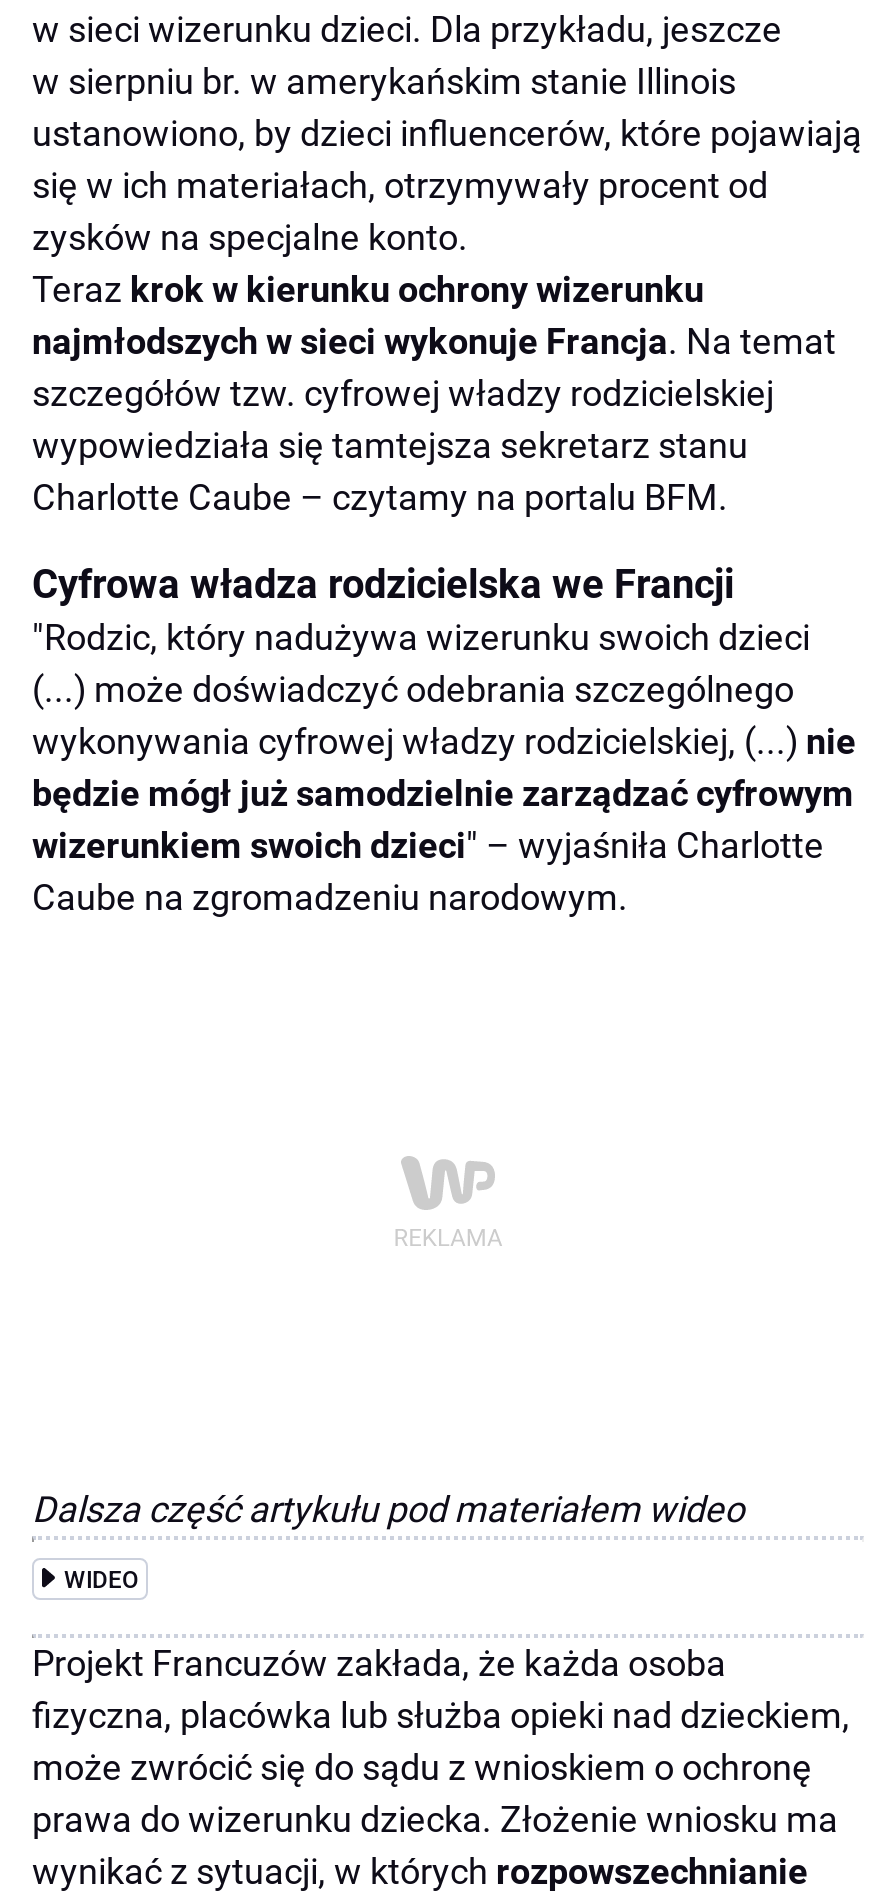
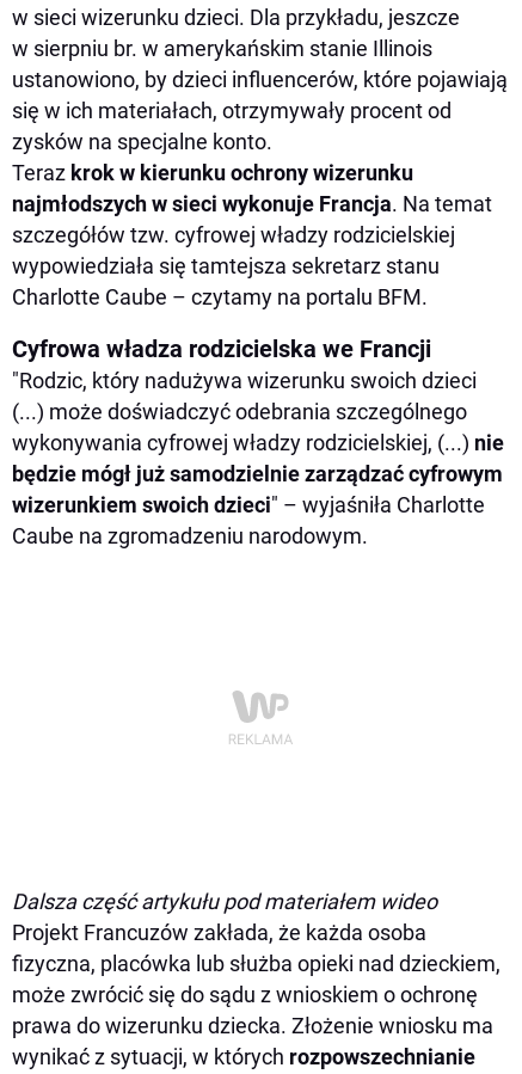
- WIDEO
